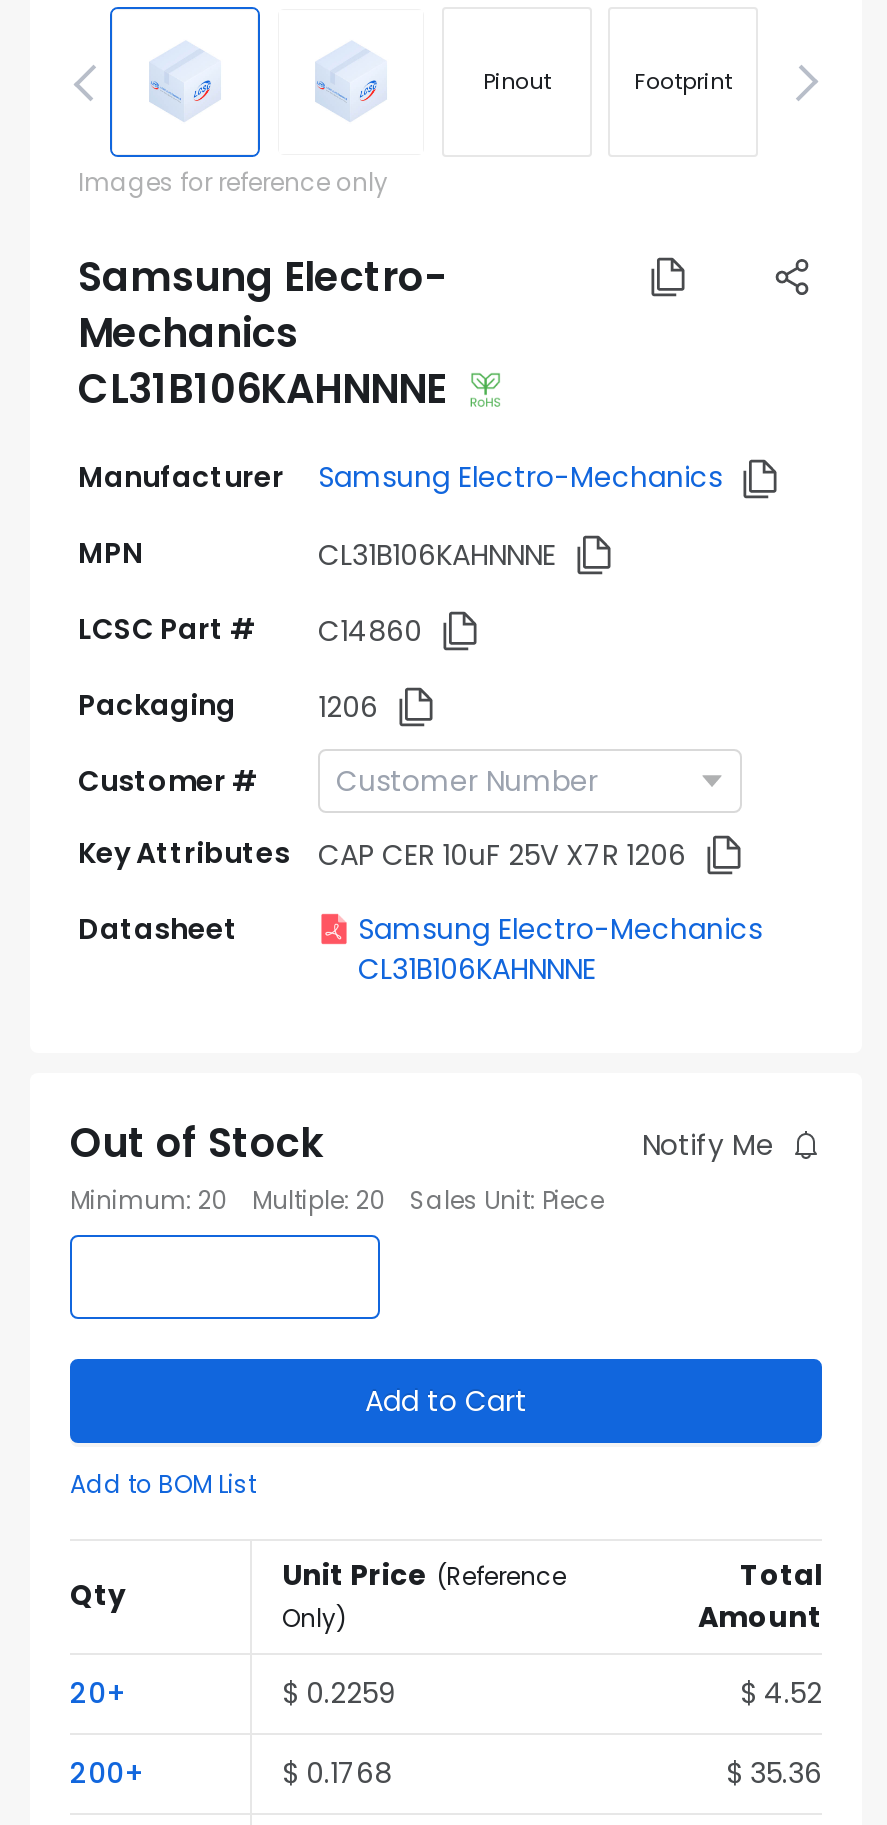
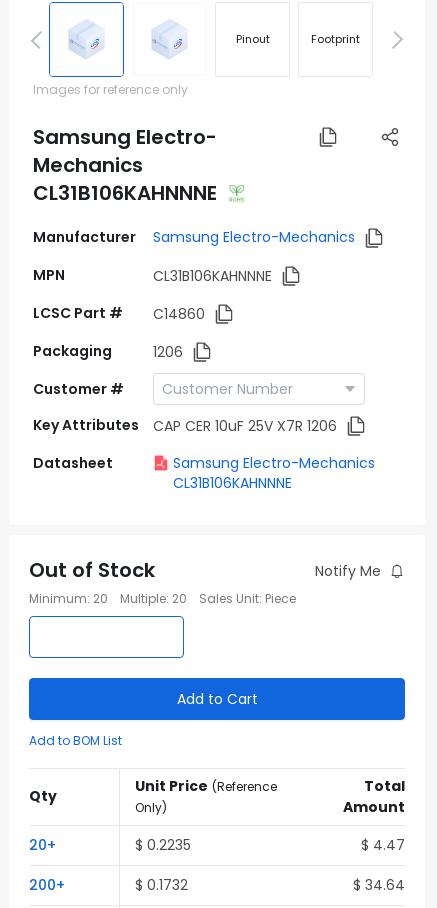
- $ 0.2259
+ $ 0.2235

- $ 4.52
+ $ 4.47

- $ 0.1768
+ $ 0.1732

- $ 35.36
+ $ 34.64
